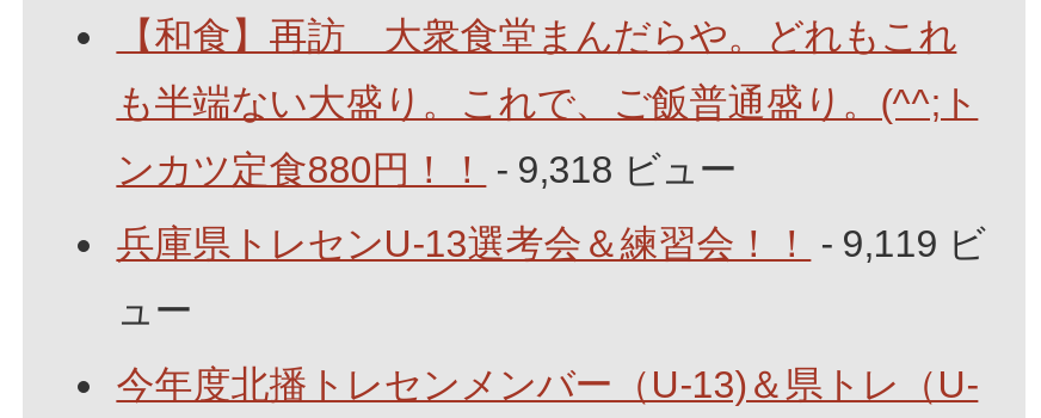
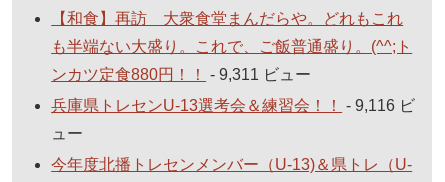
- ンカツ定食880円！！- 9,318 ビュー
+ ンカツ定食880円！！- 9,311 ビュー

- 兵庫県トレセンU-13選考会＆練習会！！- 9,119 ビ
+ 兵庫県トレセンU-13選考会＆練習会！！- 9,116 ビ
